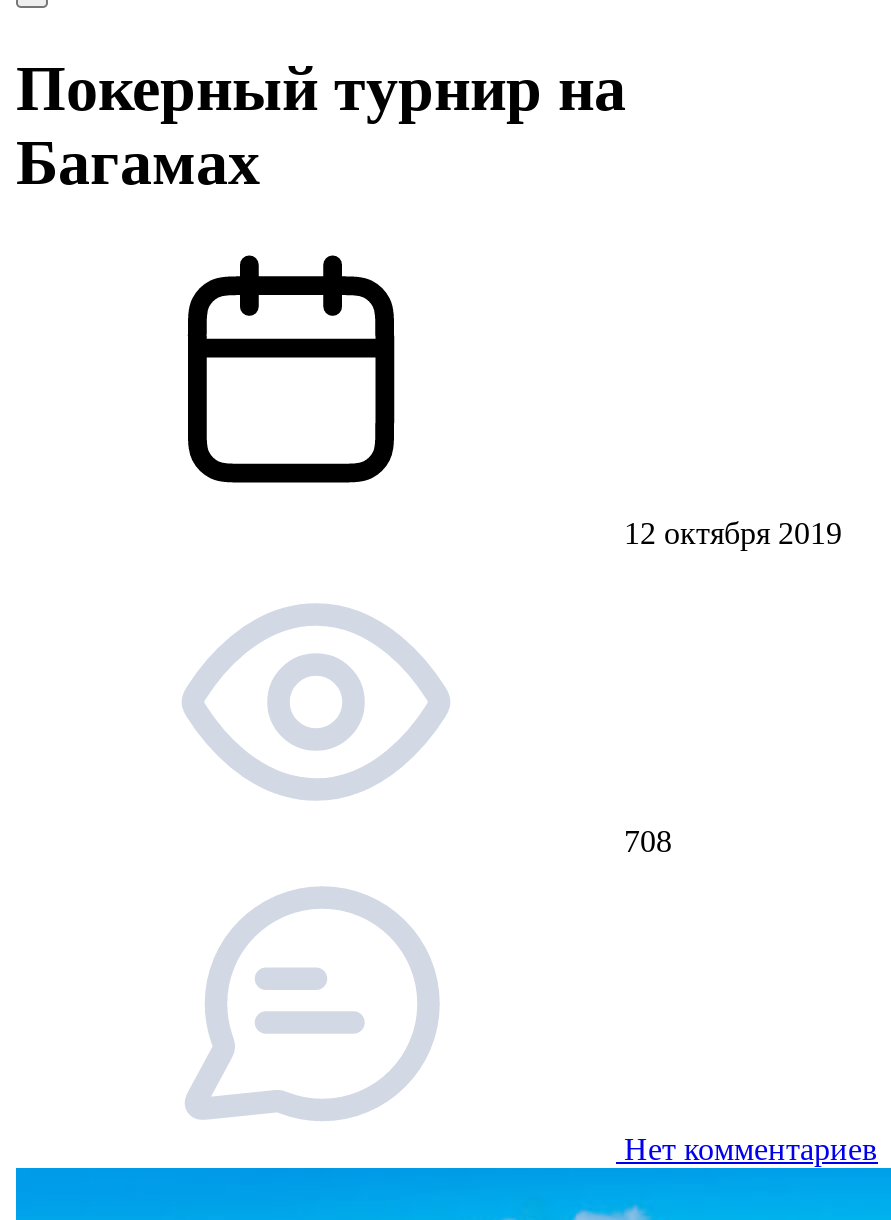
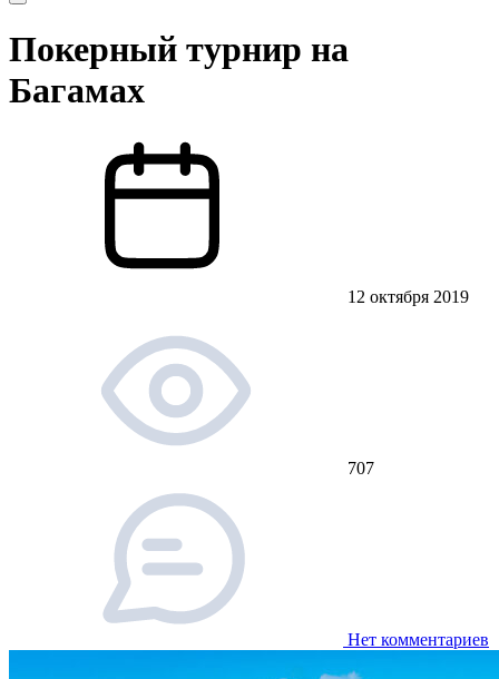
- 708
+ 707
